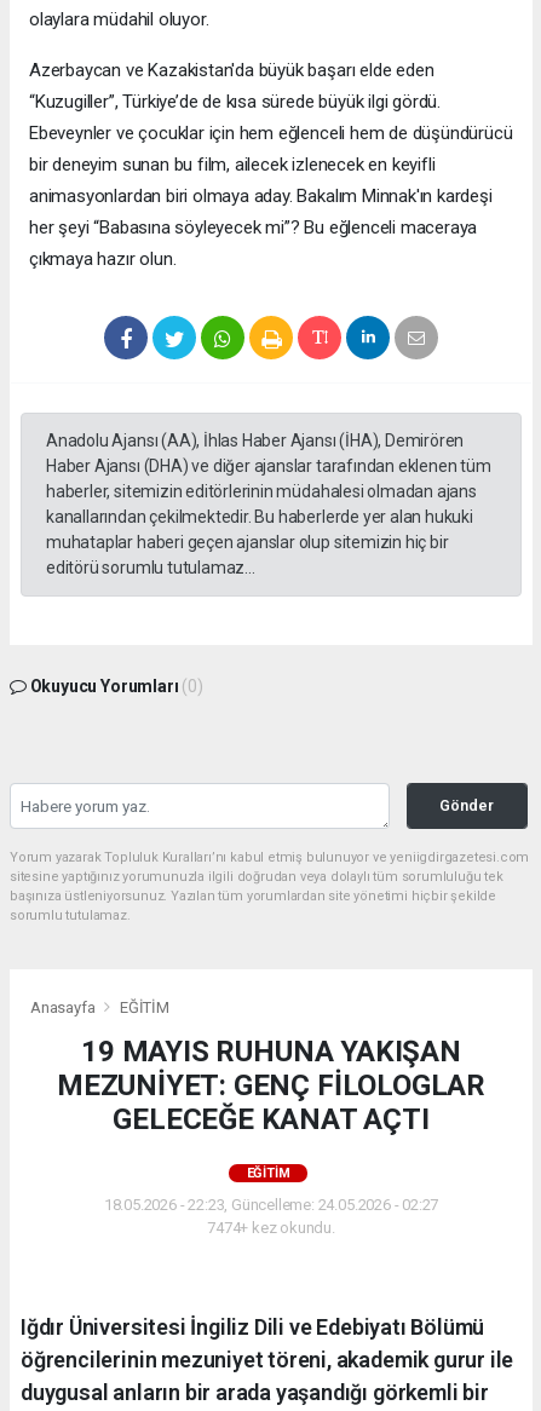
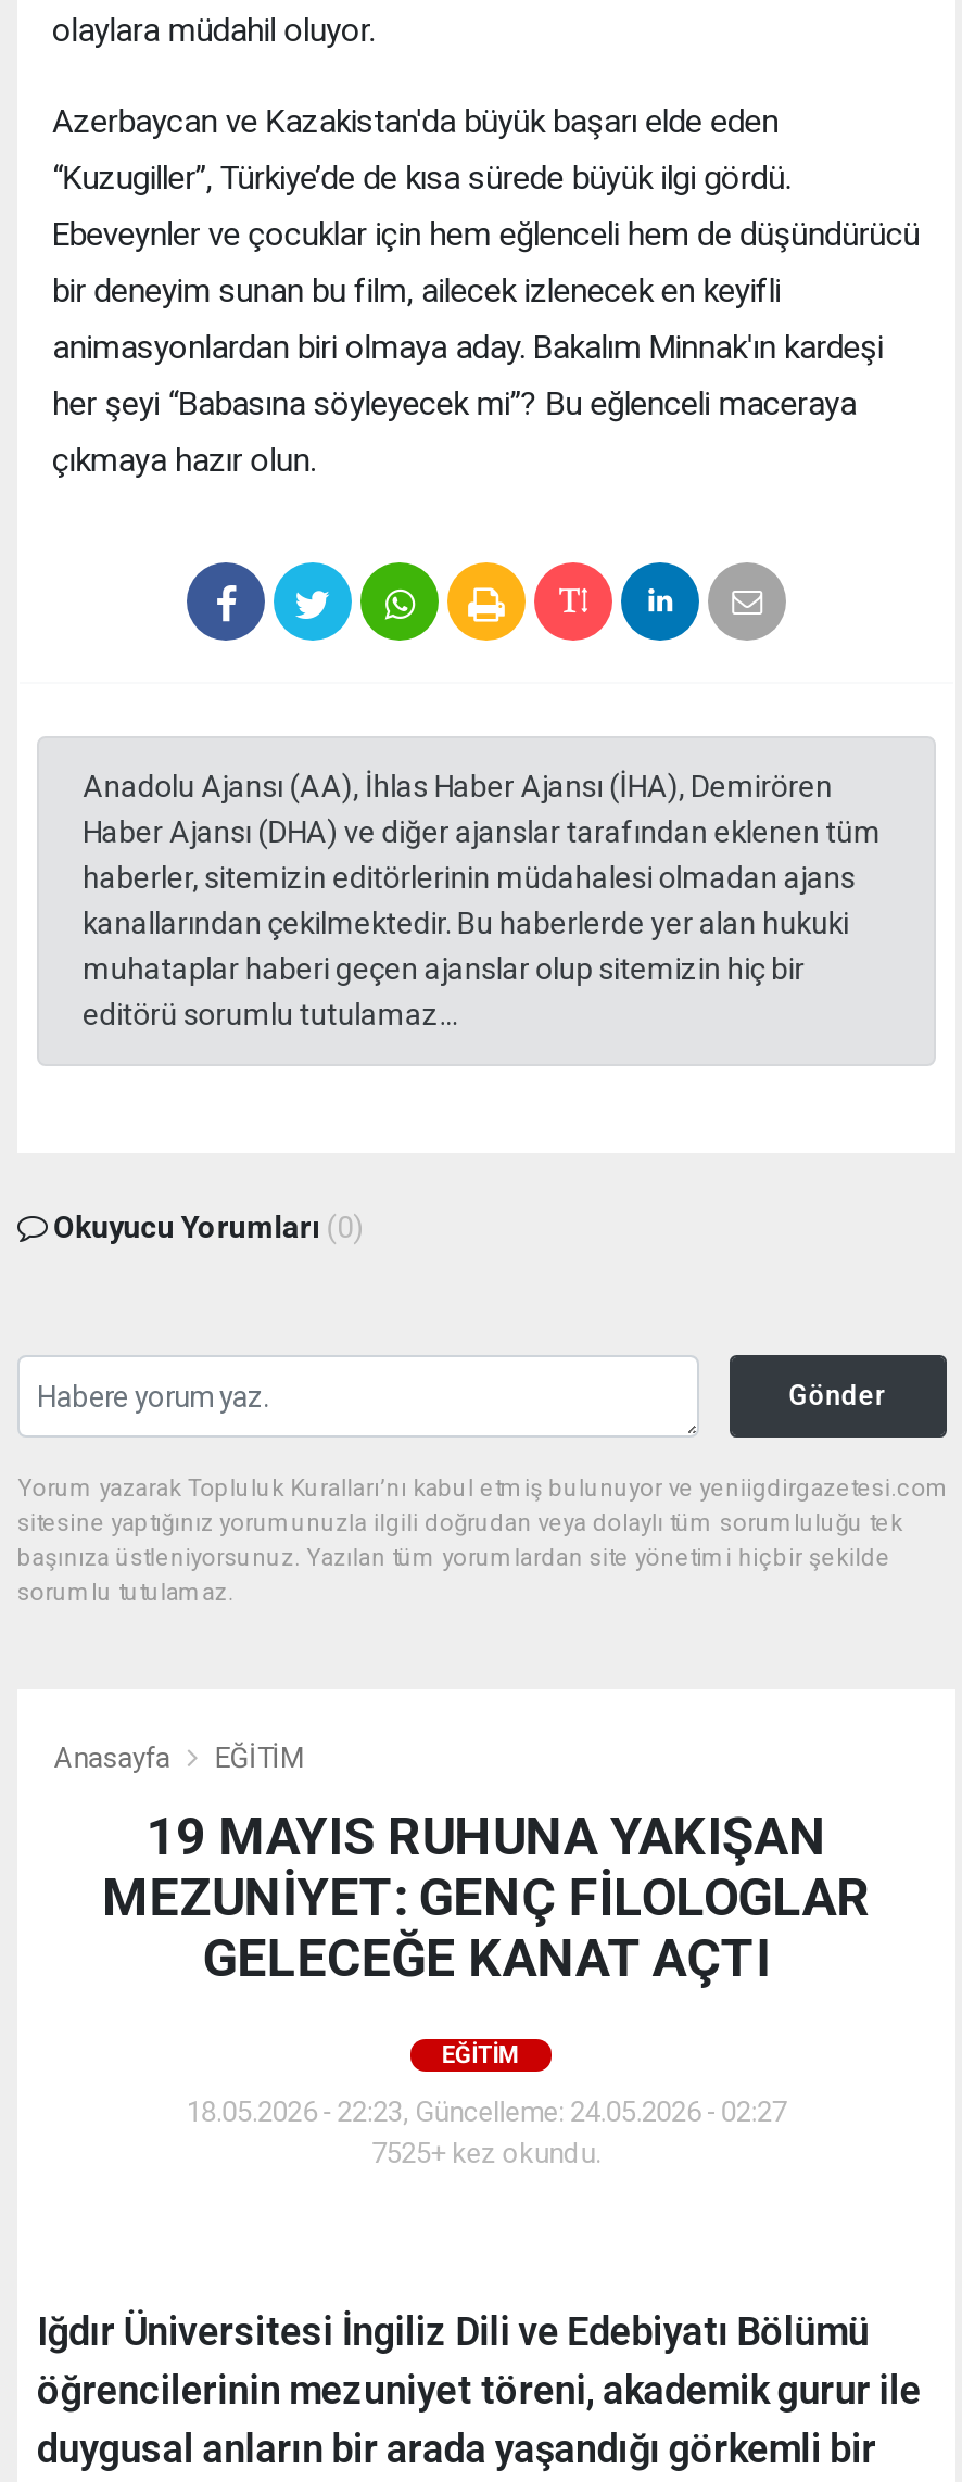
- 7474+ kez okundu.
+ 7525+ kez okundu.
